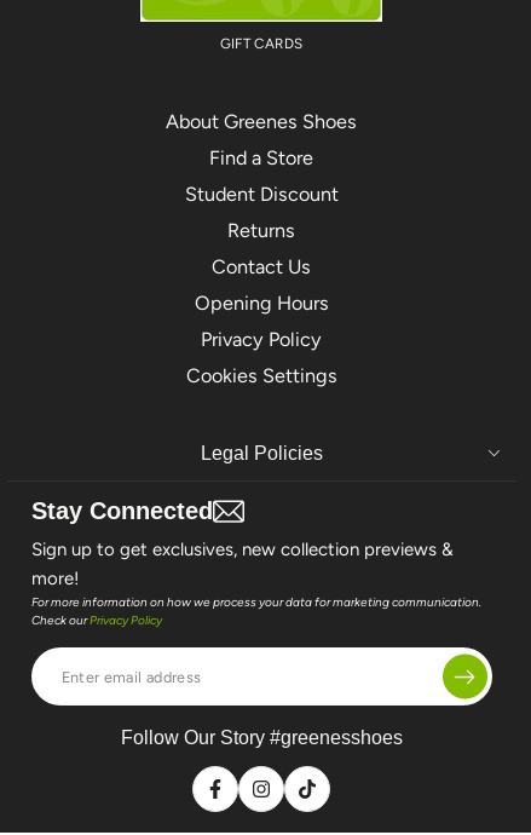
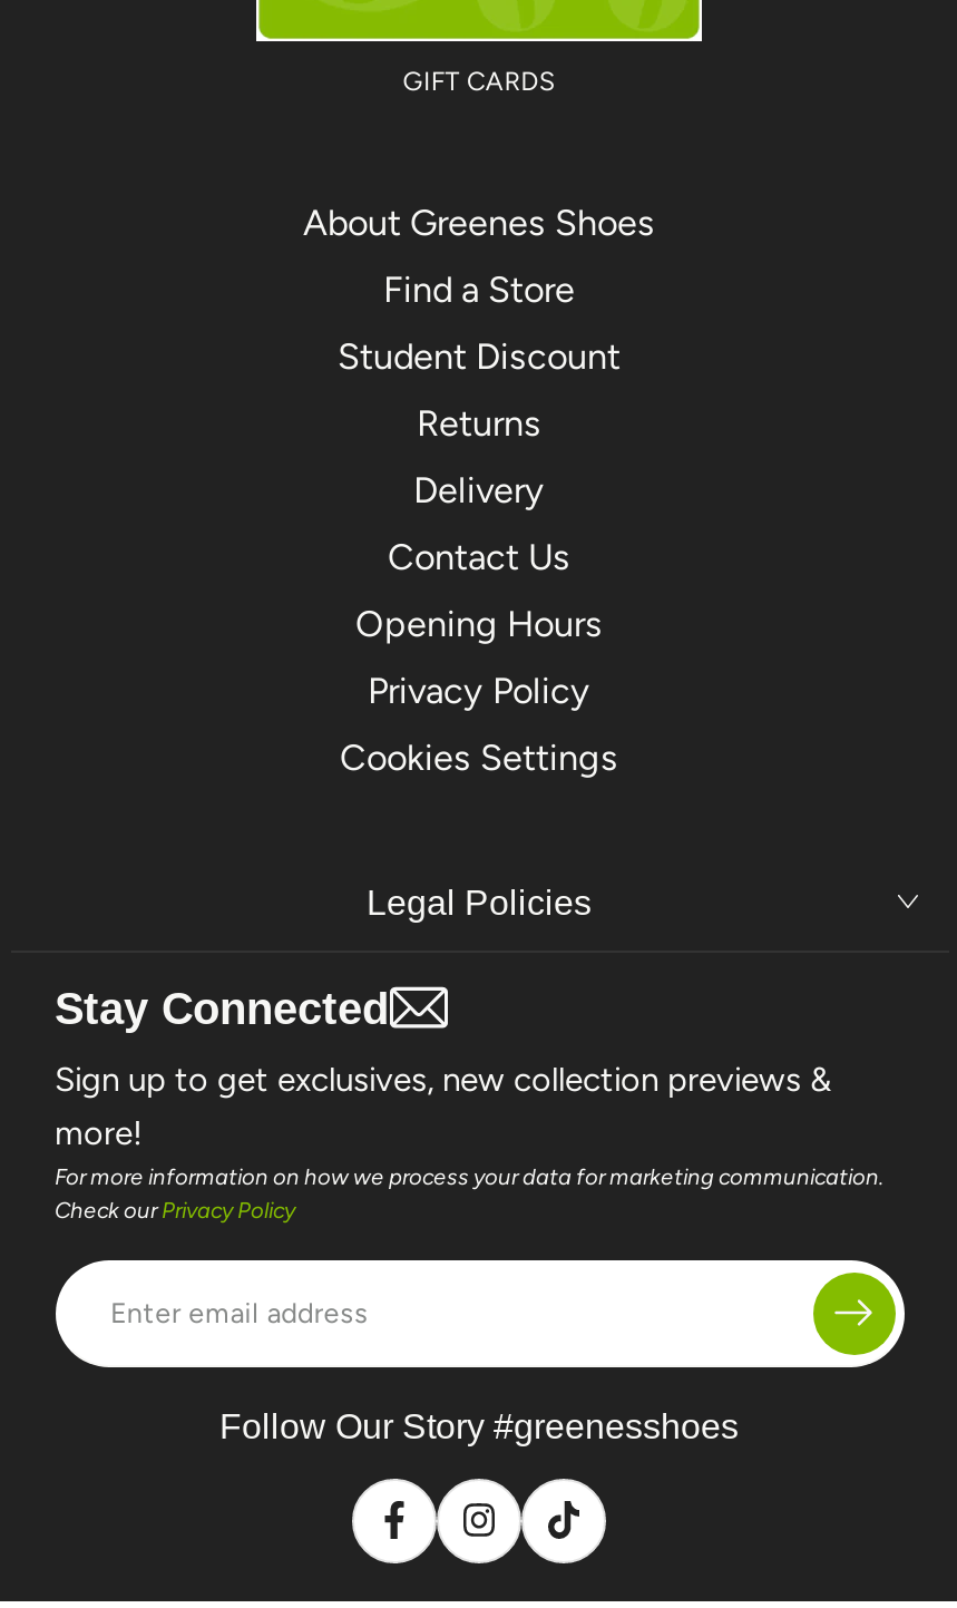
+ Delivery
